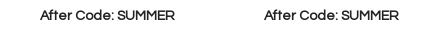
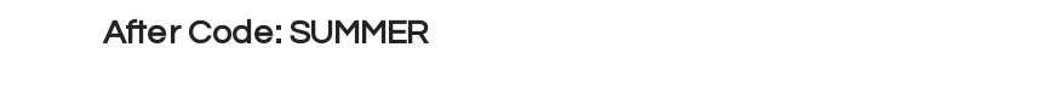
- After Code: SUMMER
